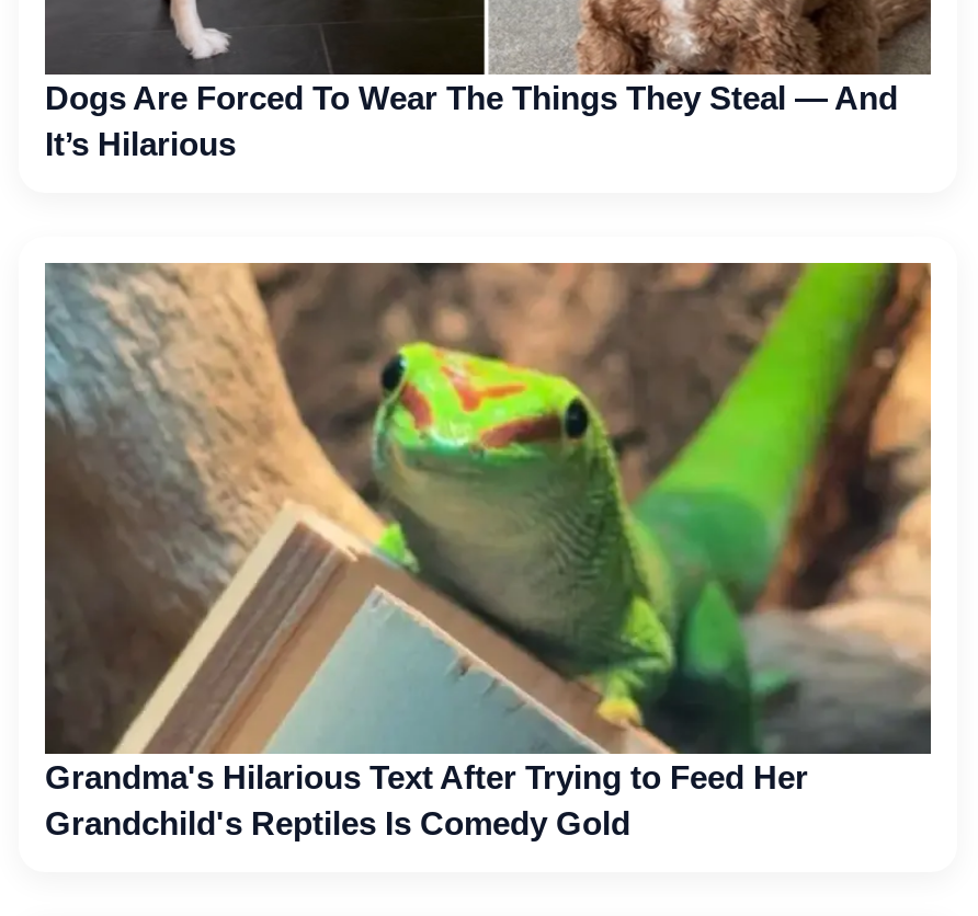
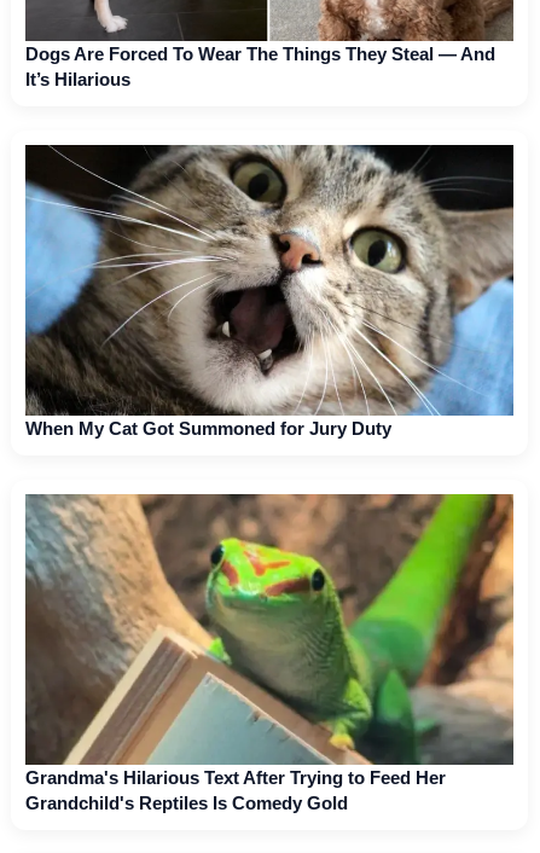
+ [image]
+ When My Cat Got Summoned for Jury Duty
